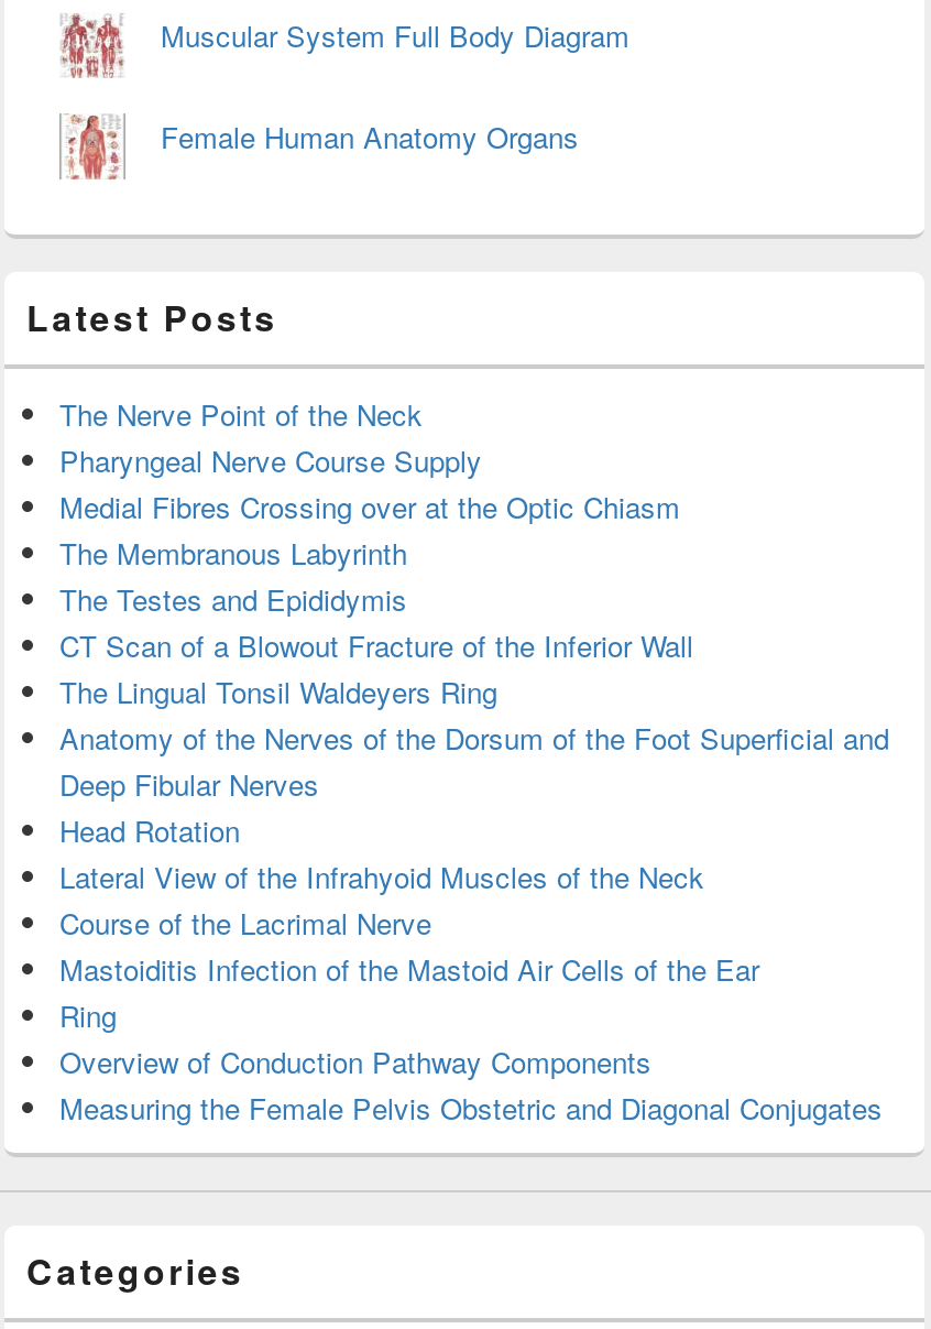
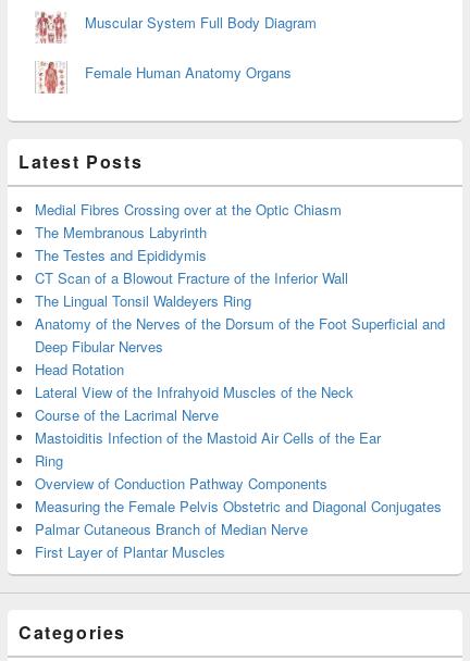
- The Nerve Point of the Neck
- Pharyngeal Nerve Course Supply

moved up: Medial Fibres Crossing over at the Optic Chiasm | The Membranous Labyrinth | The Testes and Epididymis | ... | Overview of Conduction Pathway Components | Measuring the Female Pelvis Obstetric and Diagonal Conjugates

+ Palmar Cutaneous Branch of Median Nerve
+ First Layer of Plantar Muscles
